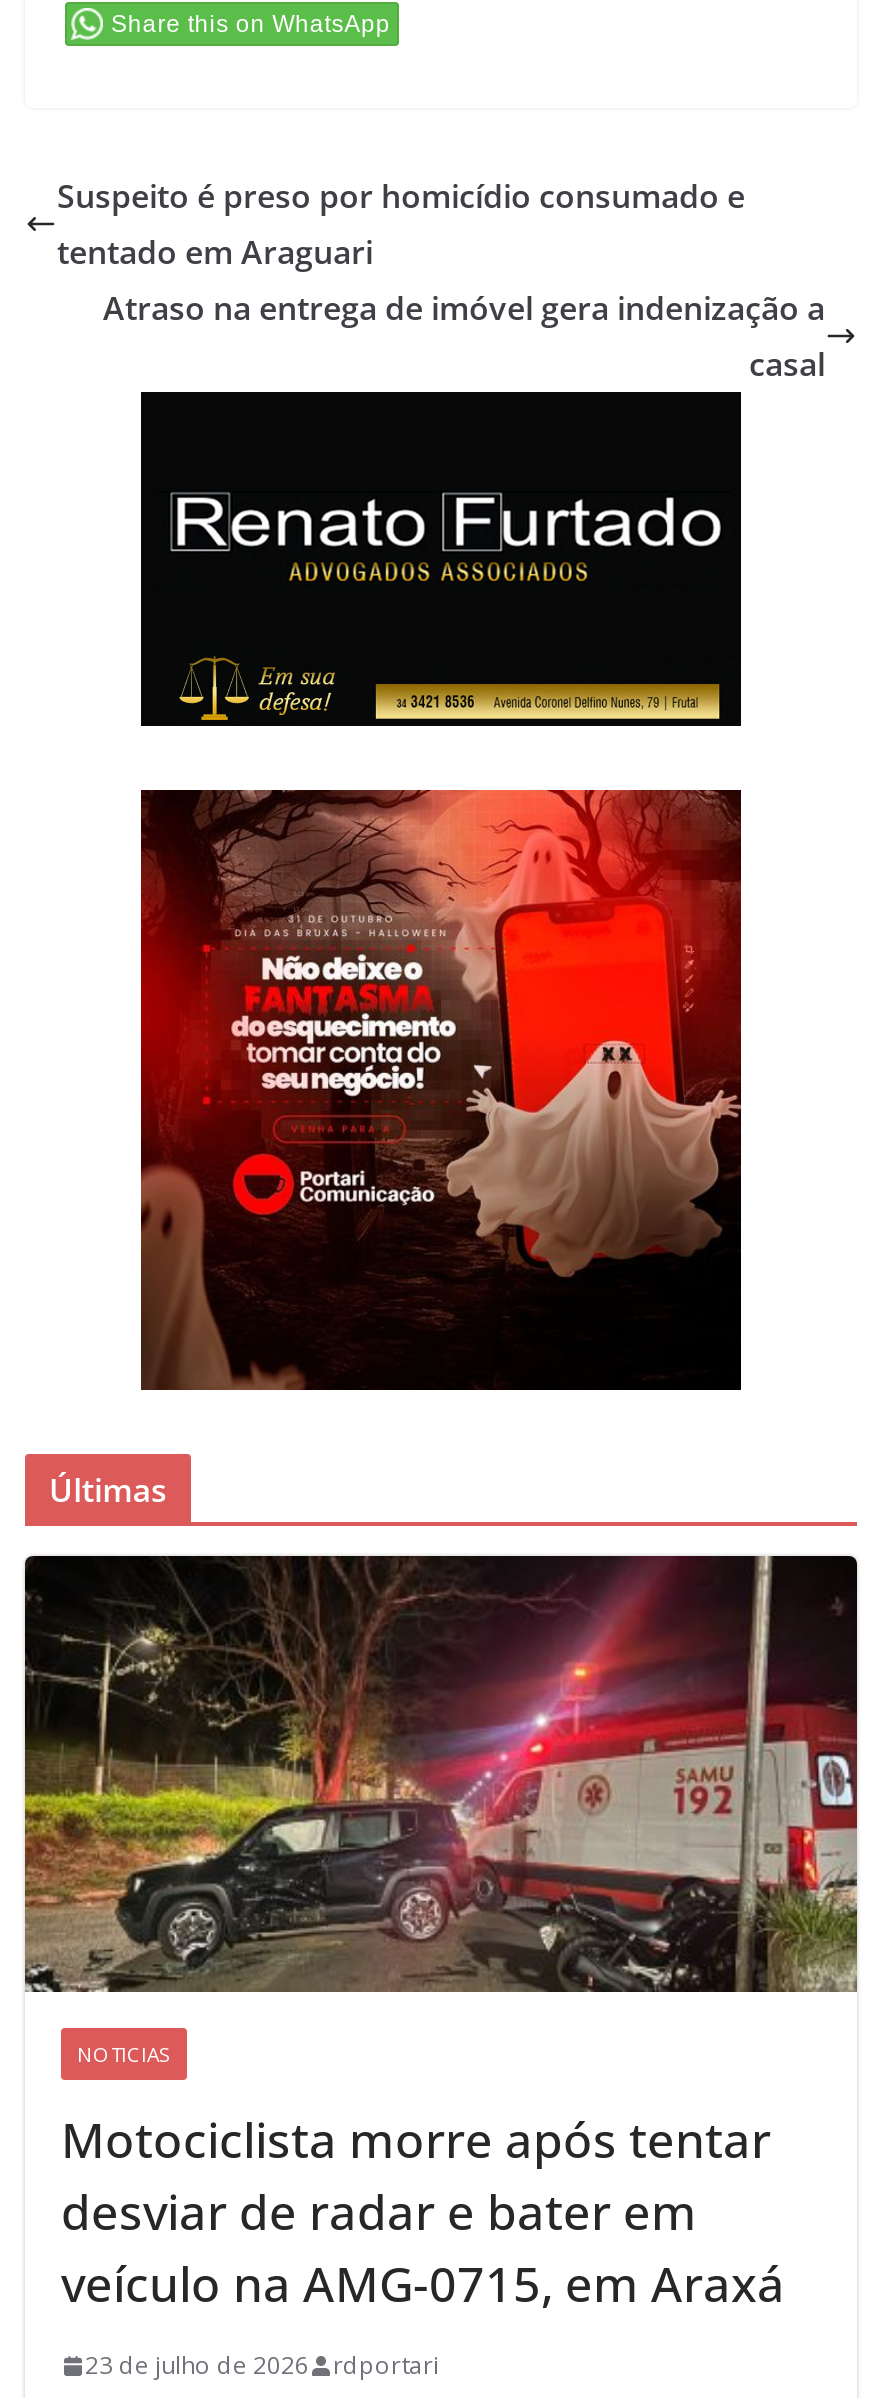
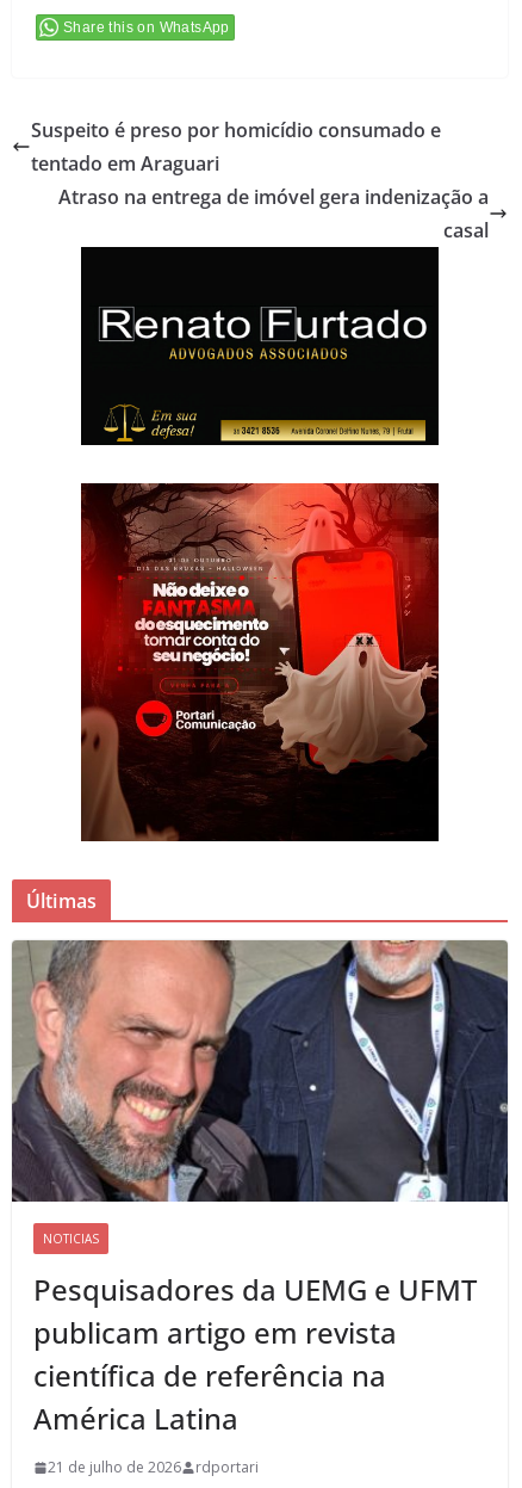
- [image]
+ [image]

- Motociclista morre após tentar
- desviar de radar e bater em
- veículo na AMG-0715, em Araxá
+ Pesquisadores da UEMG e UFMT
+ publicam artigo em revista
+ científica de referência na
+ América Latina

- 23 de julho de 2026 rdportari
+ 21 de julho de 2026 rdportari
